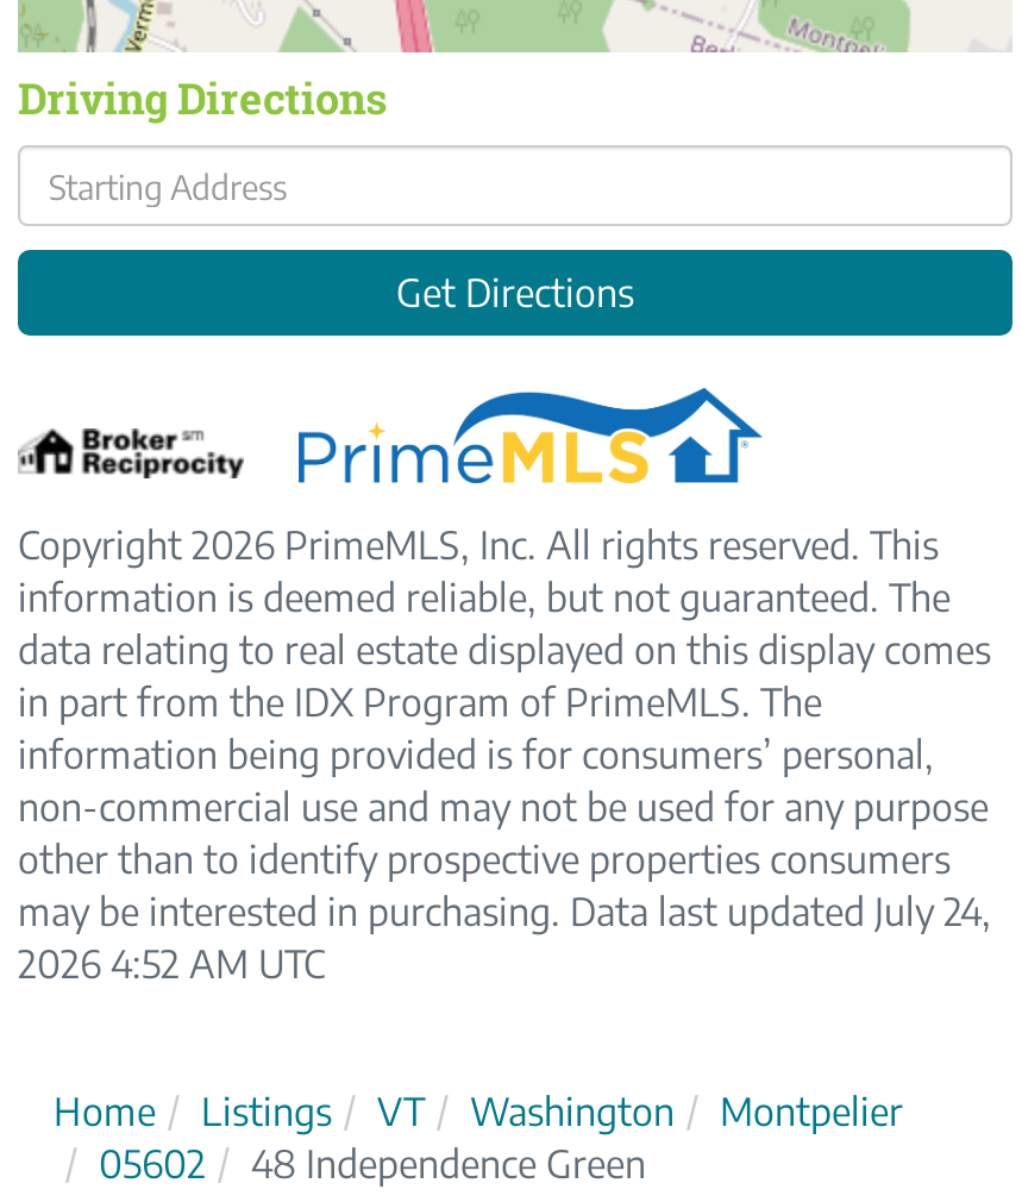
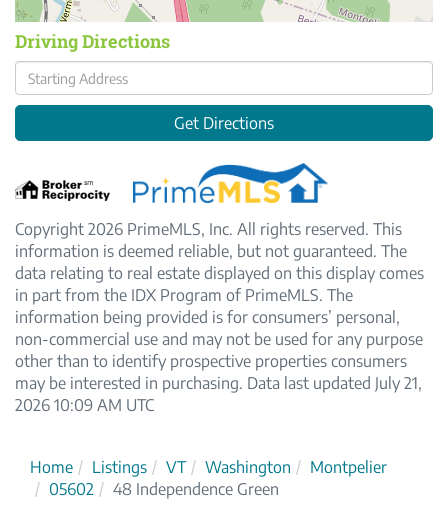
- may be interested in purchasing. Data last updated July 24,
+ may be interested in purchasing. Data last updated July 21,

- 2026 4:52 AM UTC
+ 2026 10:09 AM UTC
